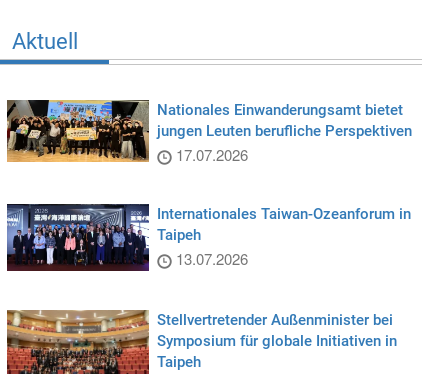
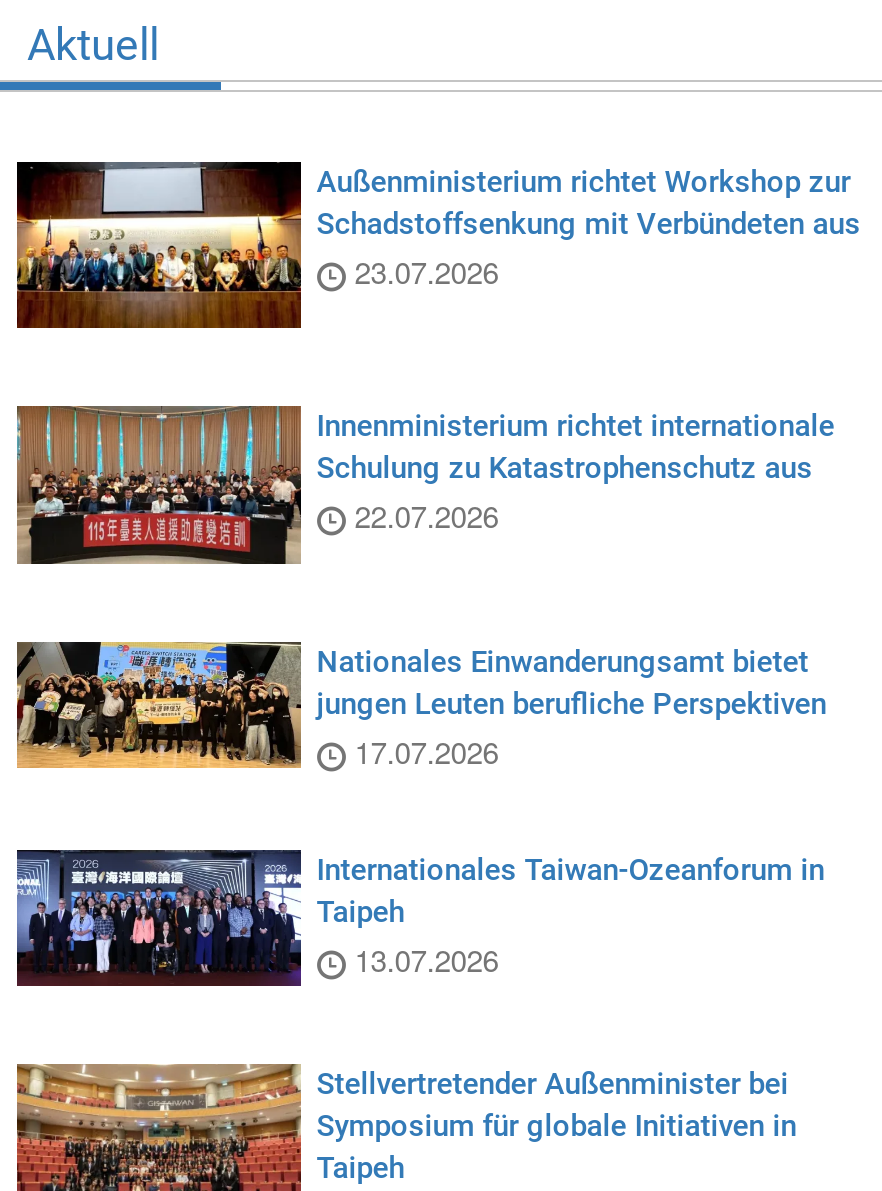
+ [image]
+ Außenministerium richtet Workshop zur
+ Schadstoffsenkung mit Verbündeten aus
+ 23.07.2026

+ [image]
+ Innenministerium richtet internationale
+ Schulung zu Katastrophenschutz aus
+ 22.07.2026
